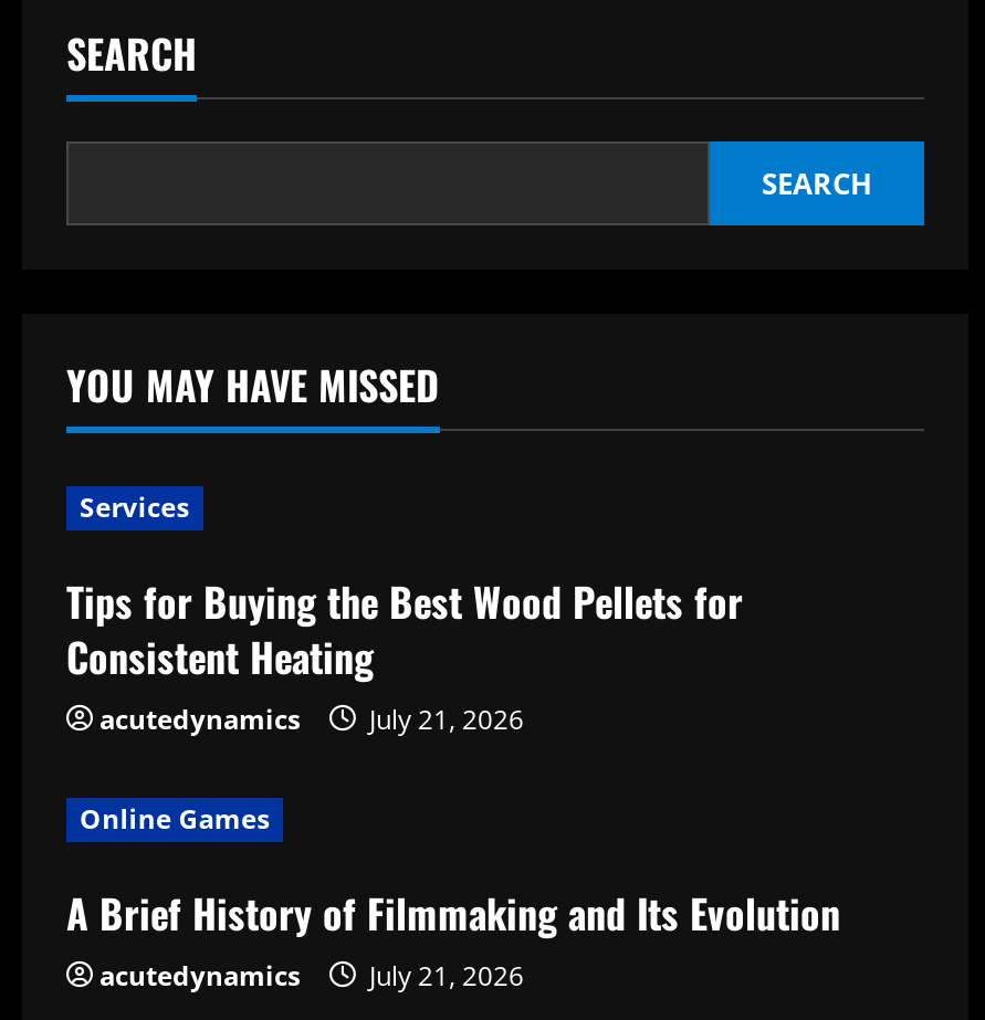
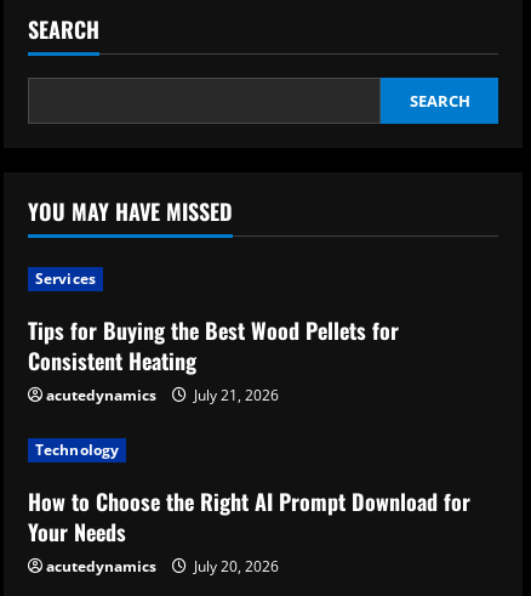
- Online Games
+ Technology

- A Brief History of Filmmaking and Its Evolution
+ How to Choose the Right AI Prompt Download for
+ Your Needs

- acutedynamics July 21, 2026
+ acutedynamics July 20, 2026
